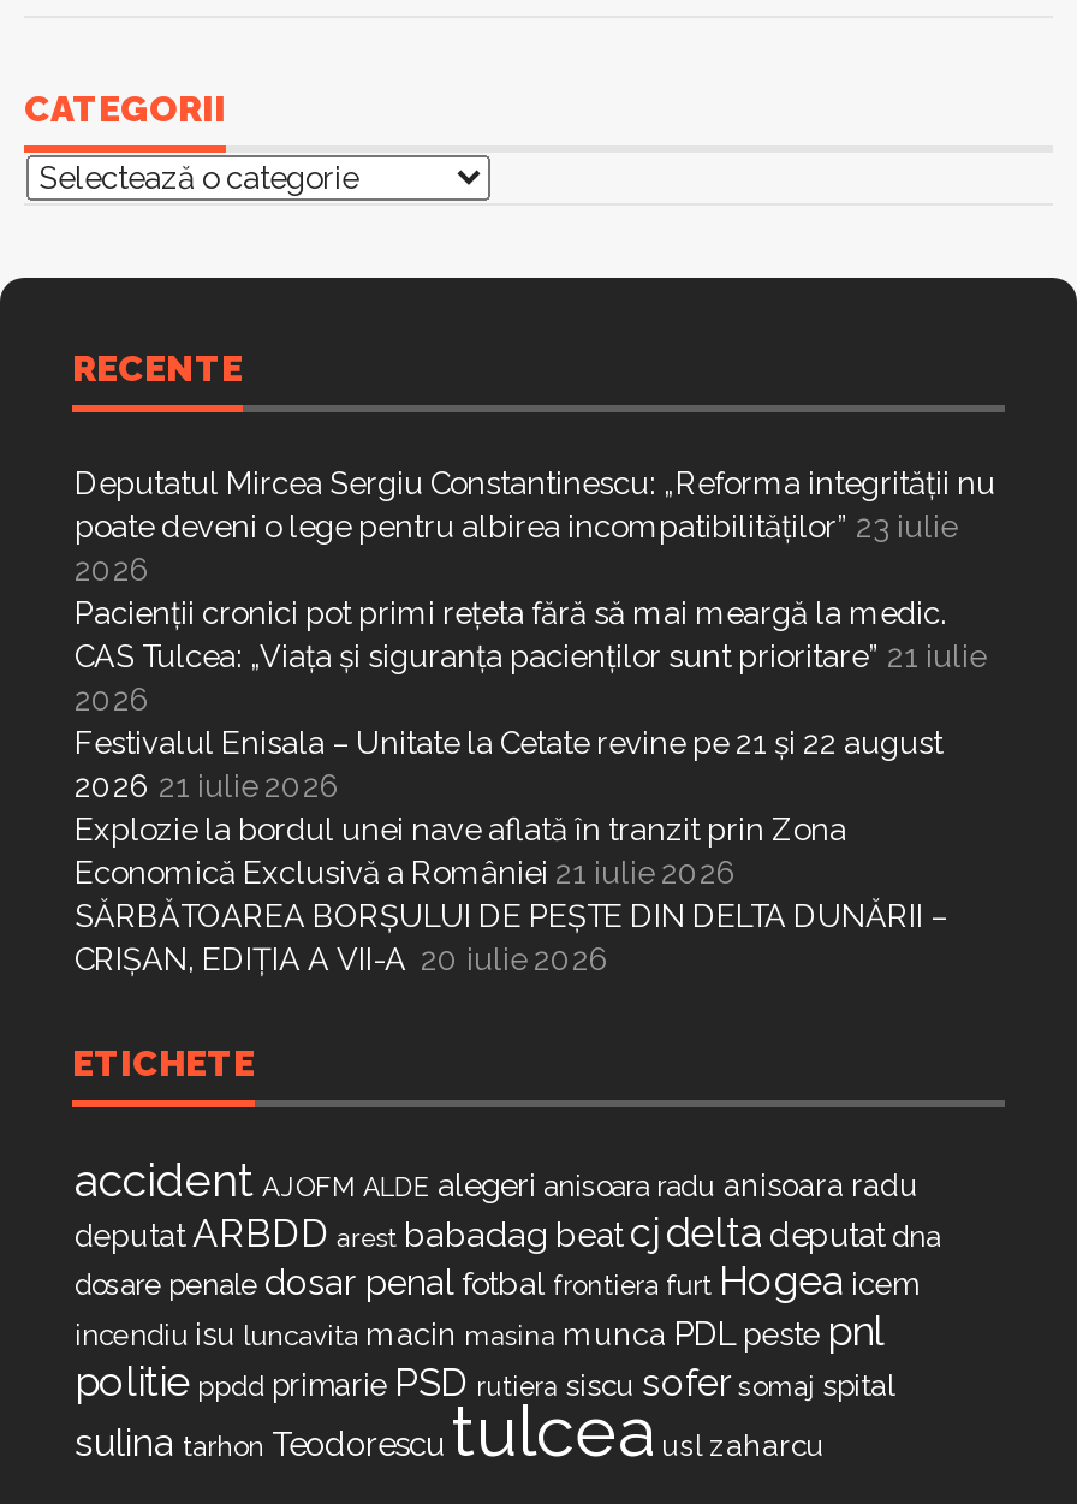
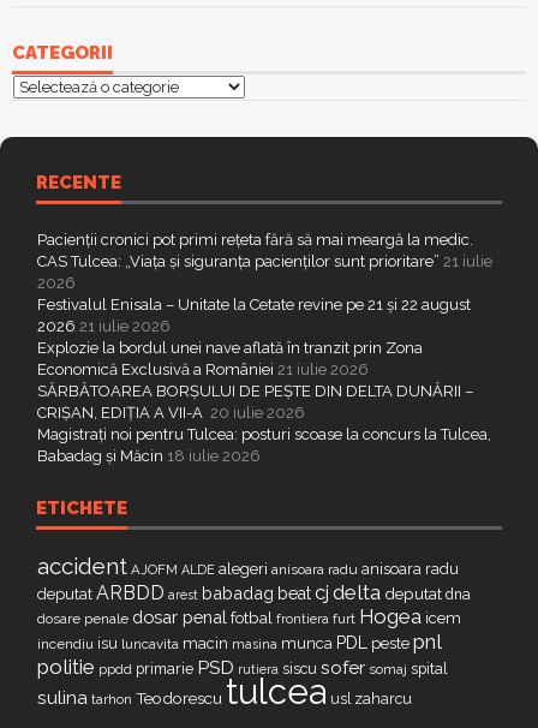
- Deputatul Mircea Sergiu Constantinescu: „Reforma integrității nu
- poate deveni o lege pentru albirea incompatibilităților” 23 iulie
- 2026

moved up: Pacienții cronici pot primi rețeta fără să mai meargă la medic. | CAS Tulcea: „Viața și siguranța pacienților sunt prioritare” 21 iulie | 2026 | ... | SĂRBĂTOAREA BORȘULUI DE PEȘTE DIN DELTA DUNĂRII – | CRIȘAN, EDIȚIA A VII-A 20 iulie 2026

+ Magistrați noi pentru Tulcea: posturi scoase la concurs la Tulcea,
+ Babadag și Măcin 18 iulie 2026
